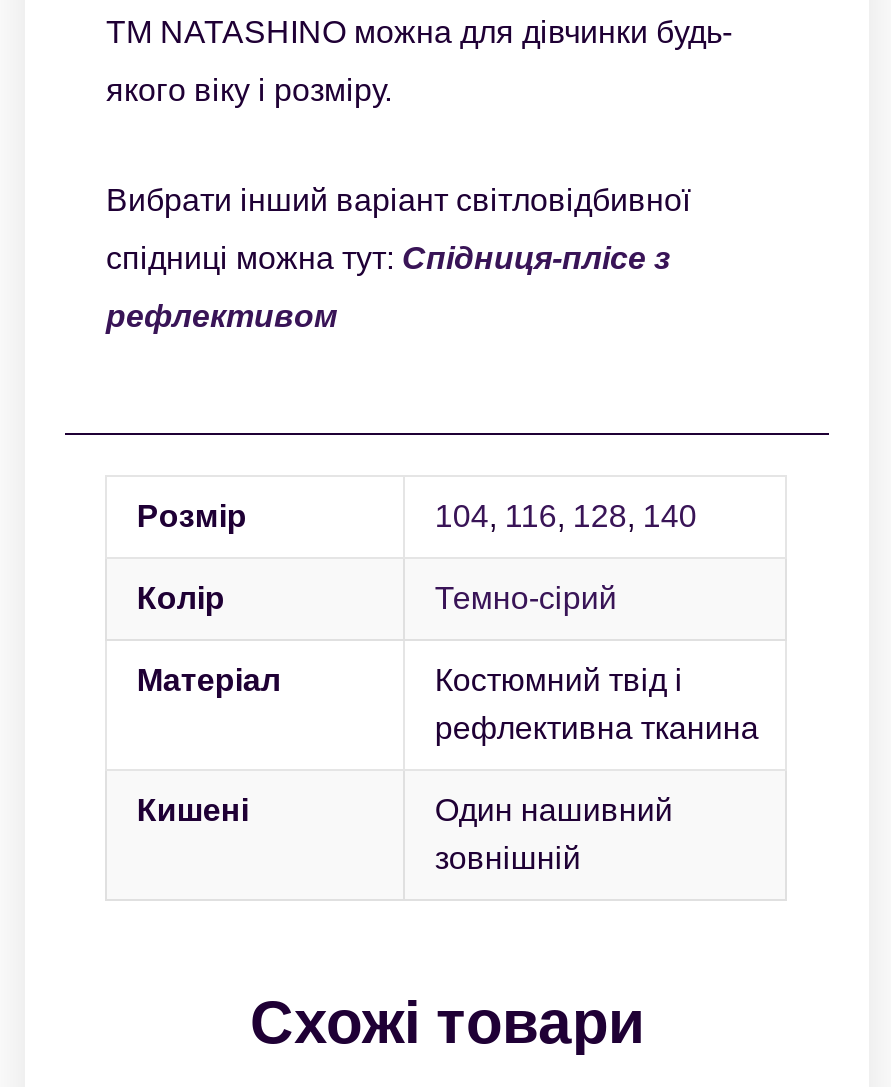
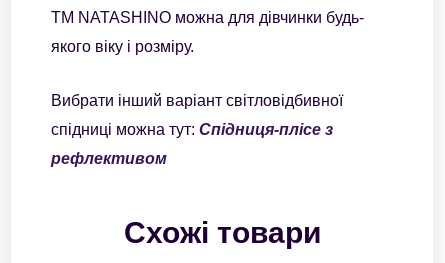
- Розмір
- 104, 116, 128, 140
- Колір
- Темно-сірий
- Матеріал
- Костюмний твід і
- рефлективна тканина
- Кишені
- Один нашивний
- зовнішній
